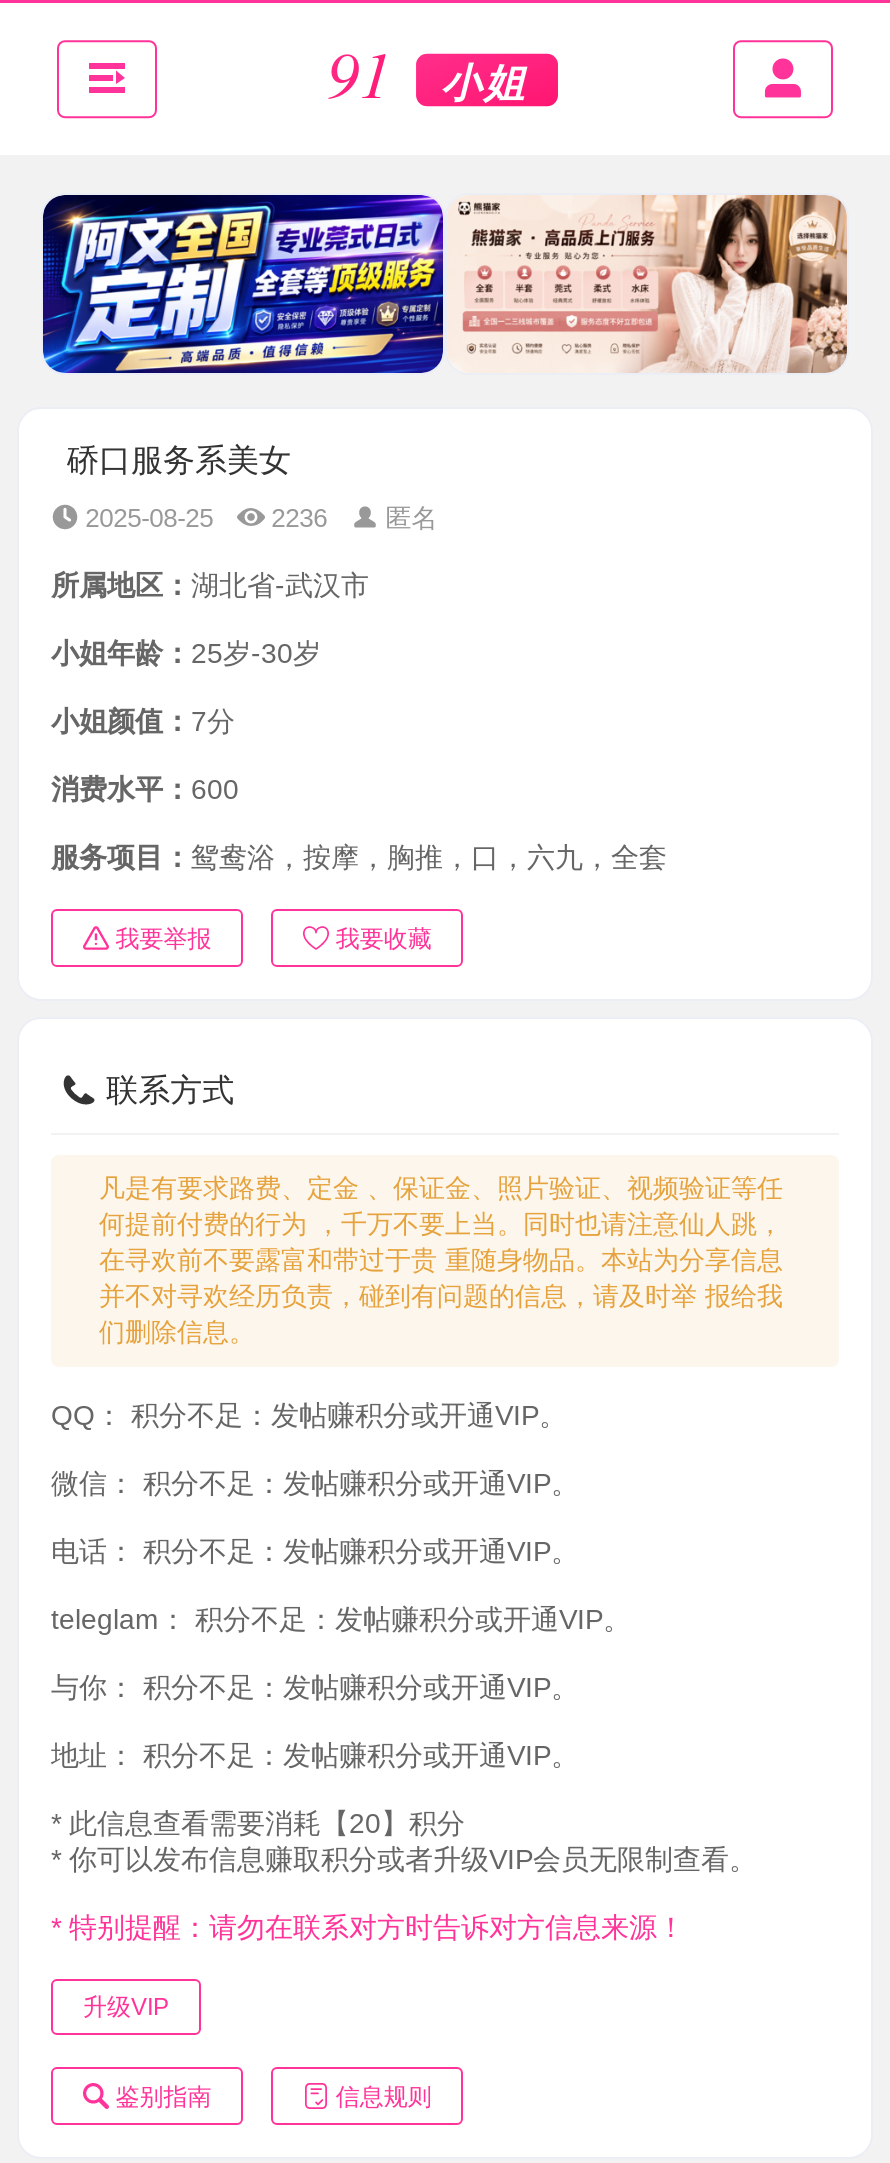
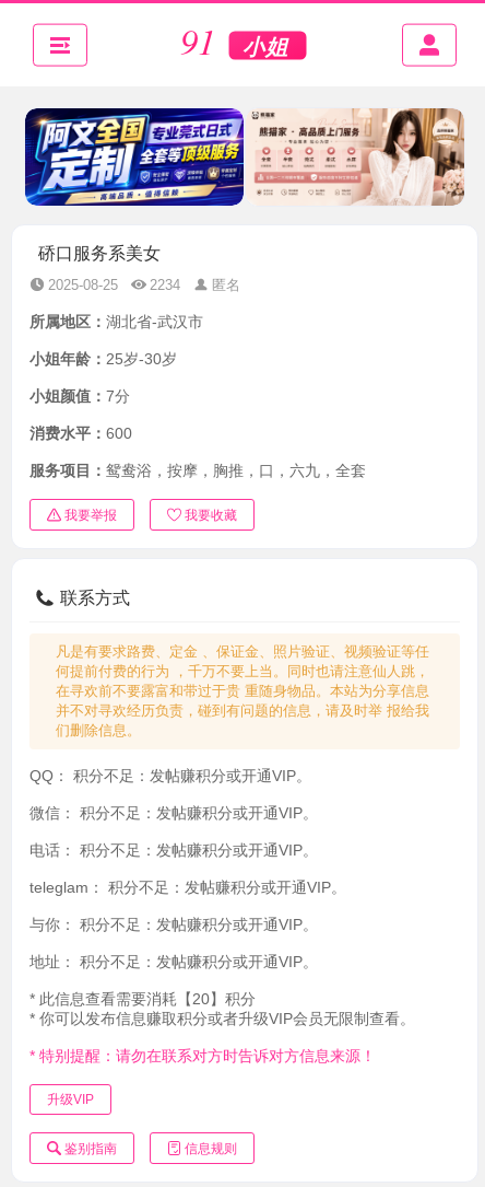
- 2025-08-25 2236 匿名
+ 2025-08-25 2234 匿名
